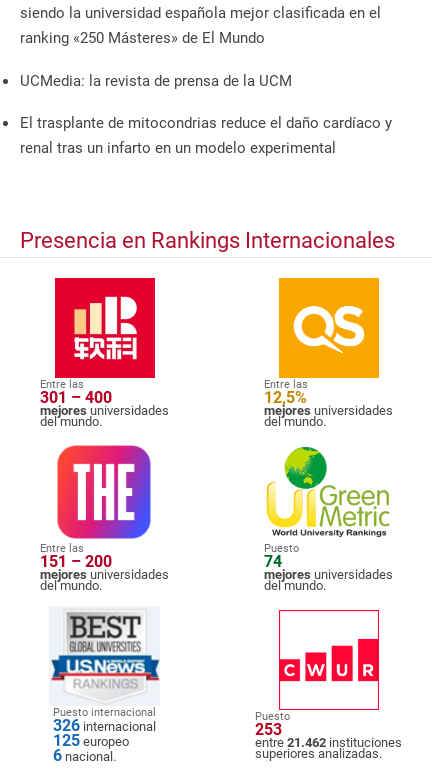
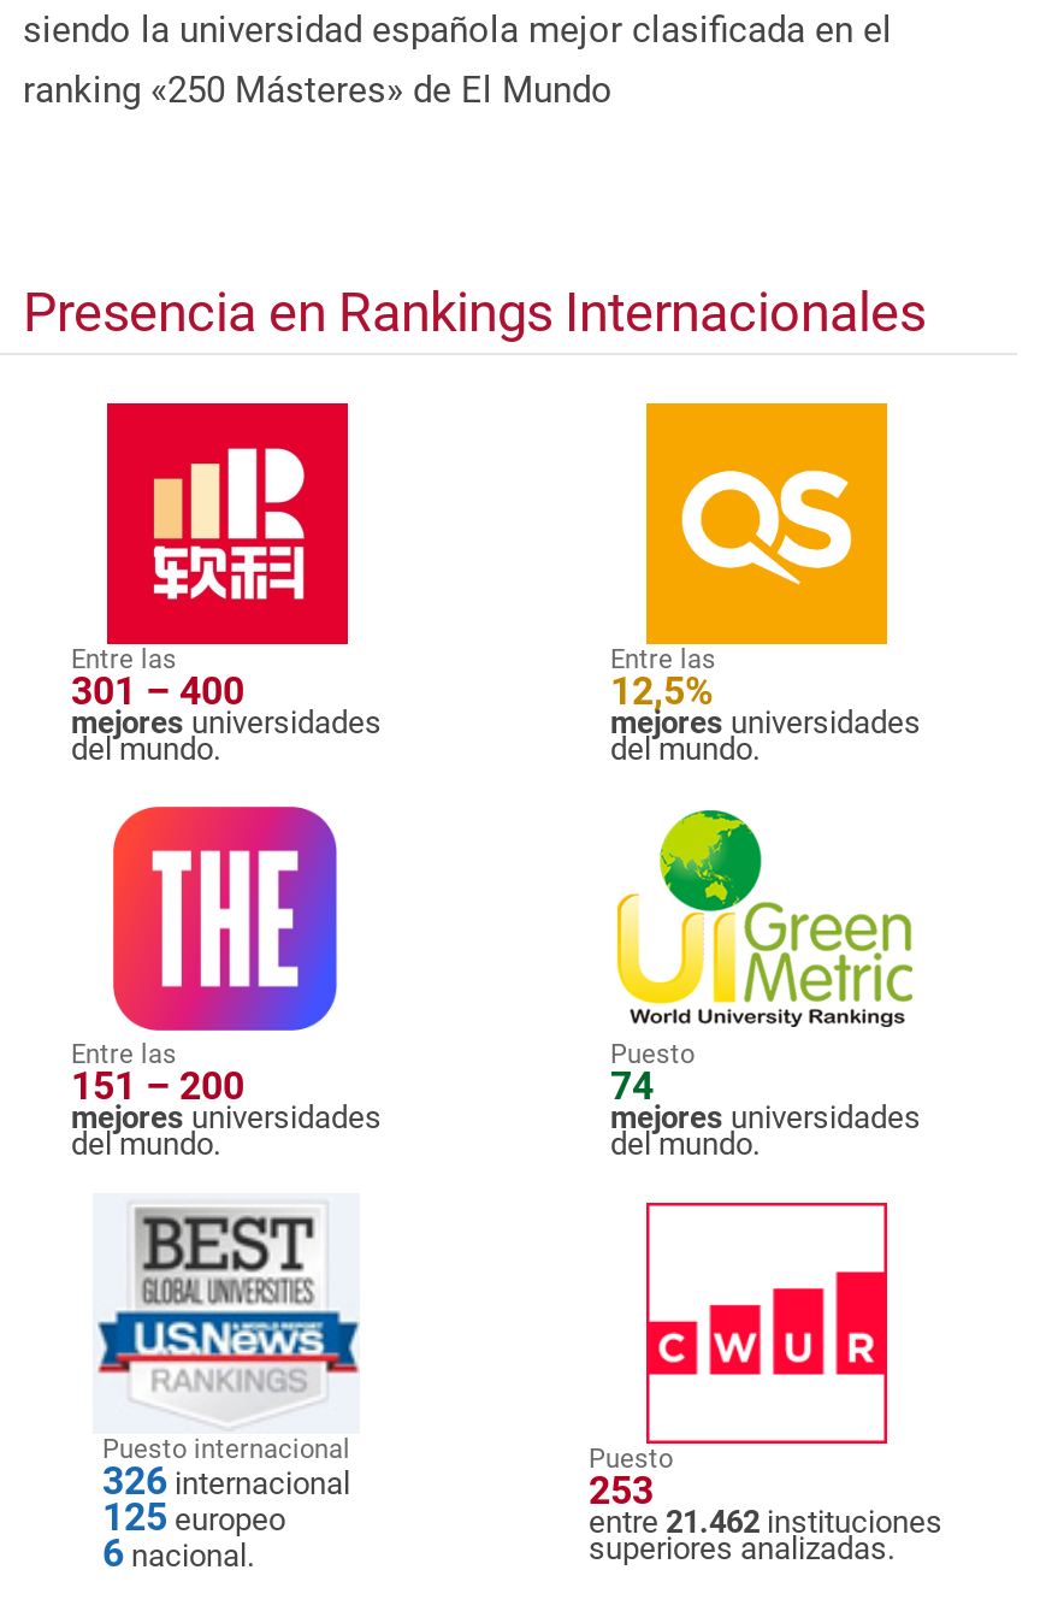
- UCMedia: la revista de prensa de la UCM
- El trasplante de mitocondrias reduce el daño cardíaco y
- renal tras un infarto en un modelo experimental
